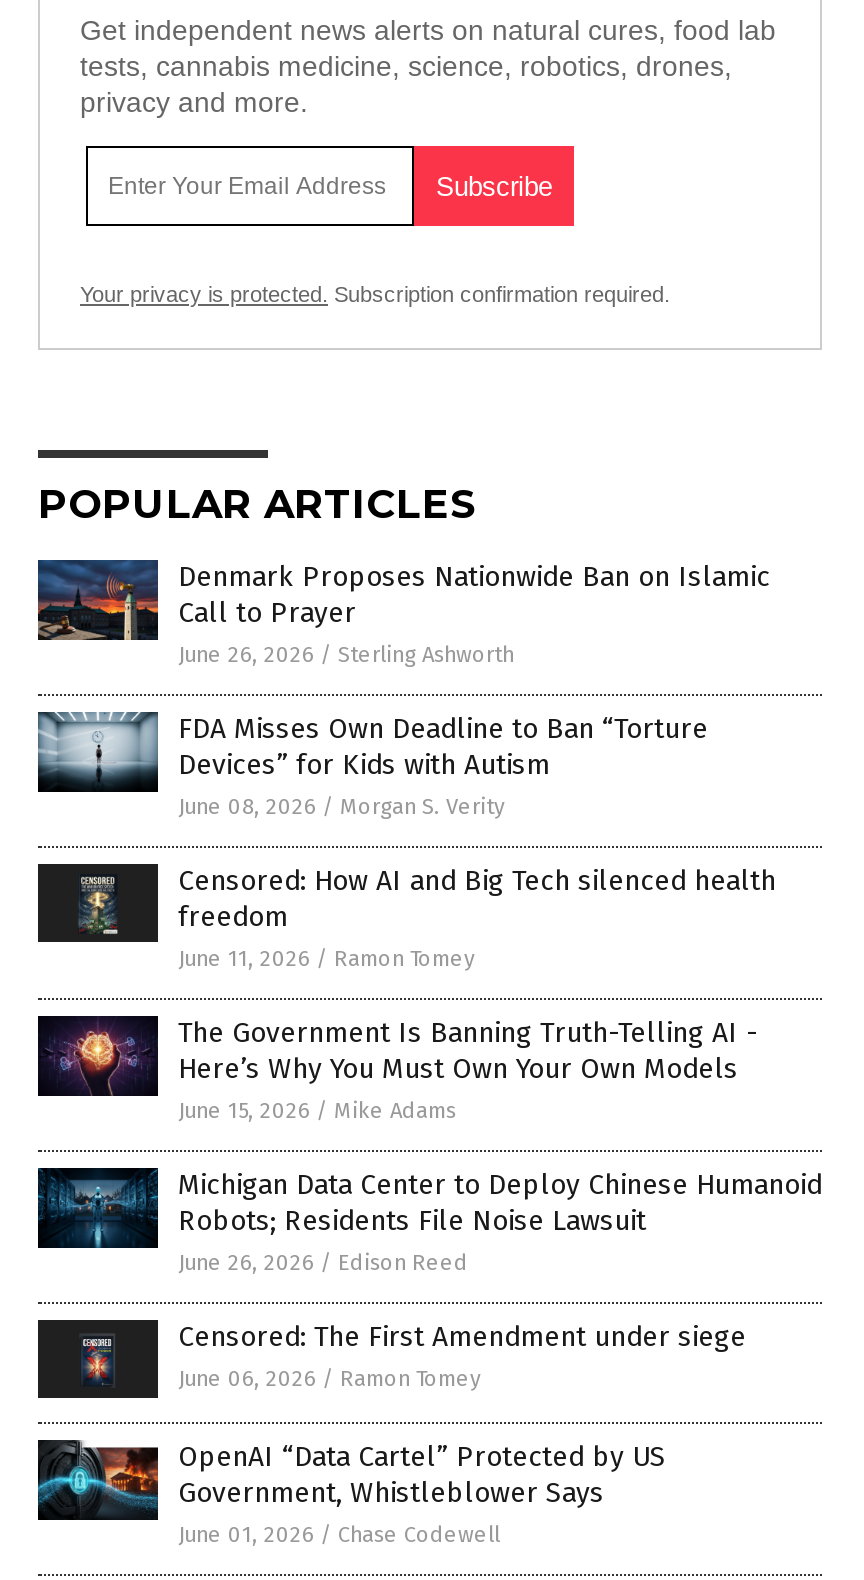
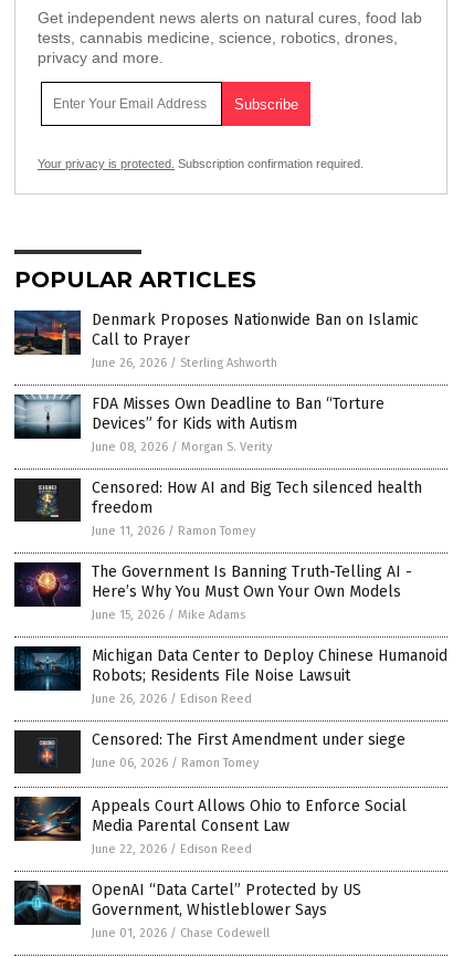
+ [image]
+ Appeals Court Allows Ohio to Enforce Social
+ Media Parental Consent Law
+ June 22, 2026 / Edison Reed
